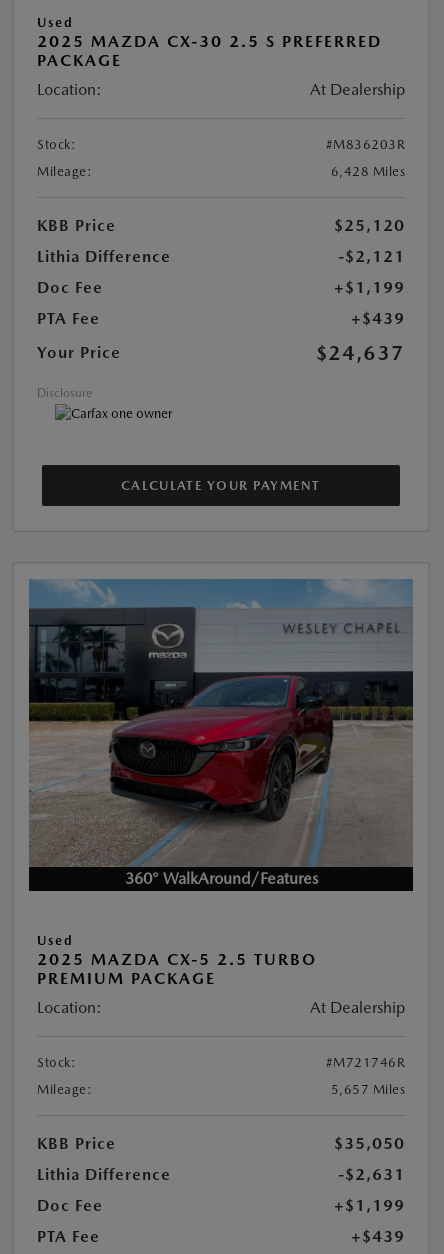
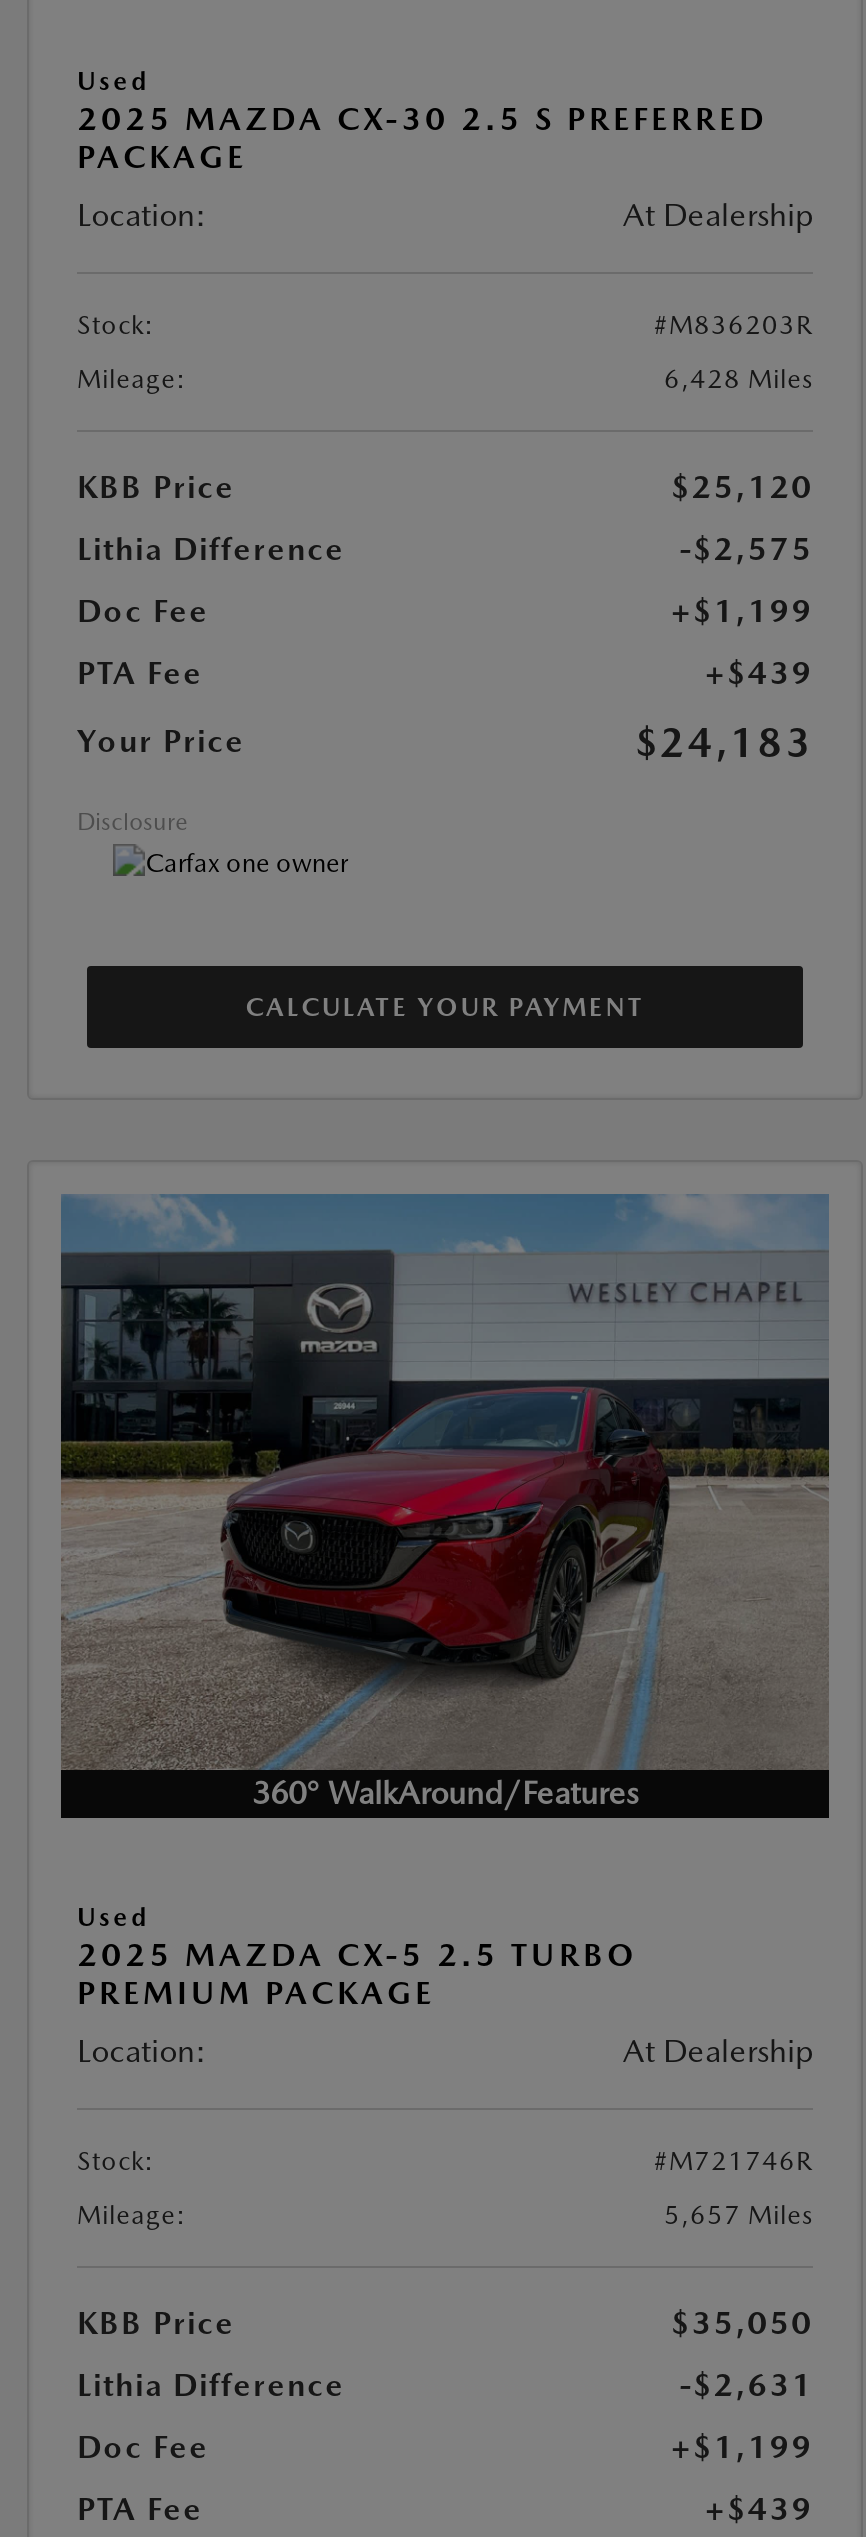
- -$2,121
+ -$2,575

- $24,637
+ $24,183
